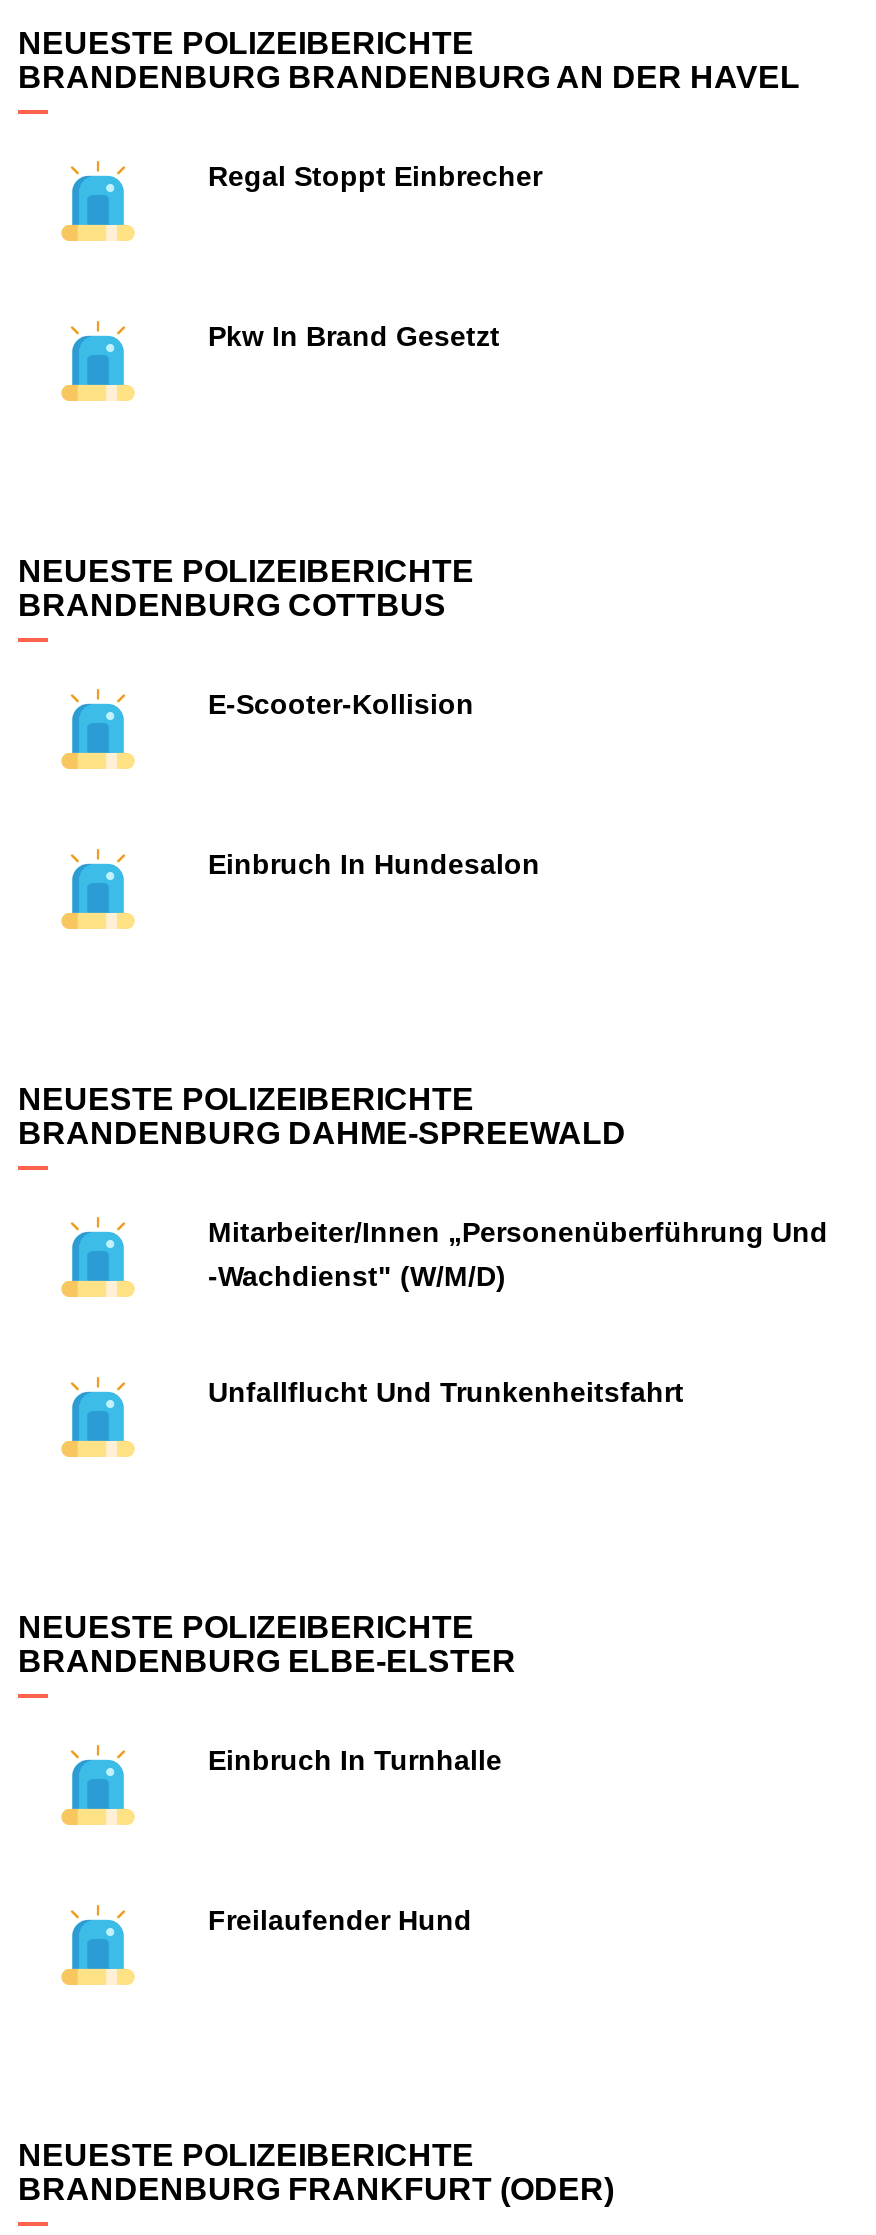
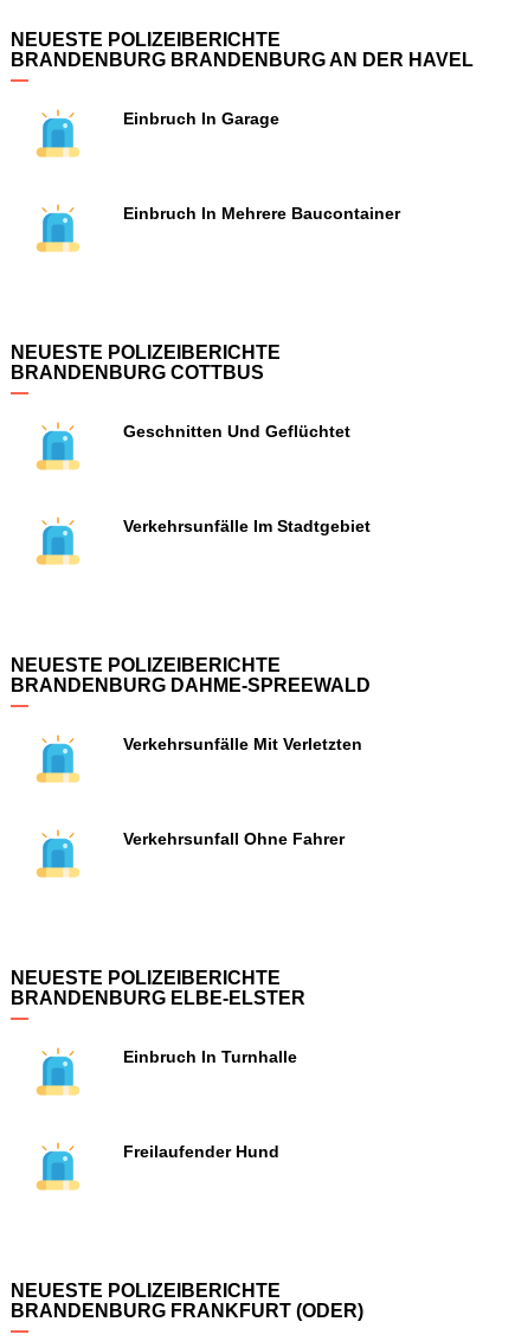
- Regal Stoppt Einbrecher
+ Einbruch In Garage

- Pkw In Brand Gesetzt
+ Einbruch In Mehrere Baucontainer

- E-Scooter-Kollision
+ Geschnitten Und Geflüchtet

- Einbruch In Hundesalon
+ Verkehrsunfälle Im Stadtgebiet

- Mitarbeiter/innen „Personenüberführung Und
- -wachdienst" (w/m/d)
+ Verkehrsunfälle Mit Verletzten

- Unfallflucht Und Trunkenheitsfahrt
+ Verkehrsunfall Ohne Fahrer
